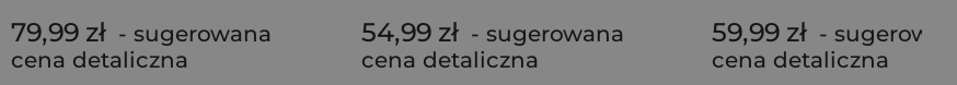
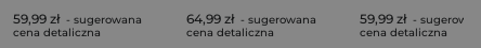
- 79,99 zł - sugerowana
+ 59,99 zł - sugerowana

- 54,99 zł - sugerowana
+ 64,99 zł - sugerowana
